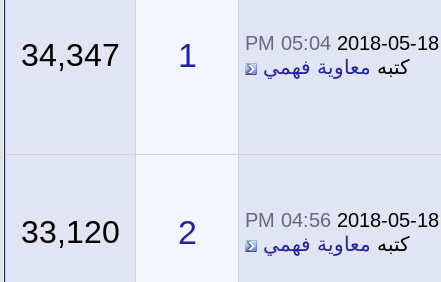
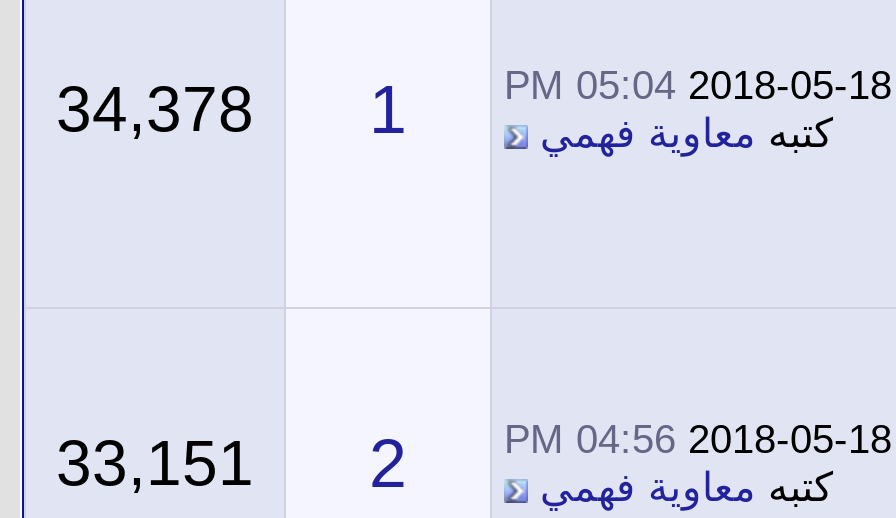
- 34,347 1
+ 34,378 1

- 33,120 2
+ 33,151 2
